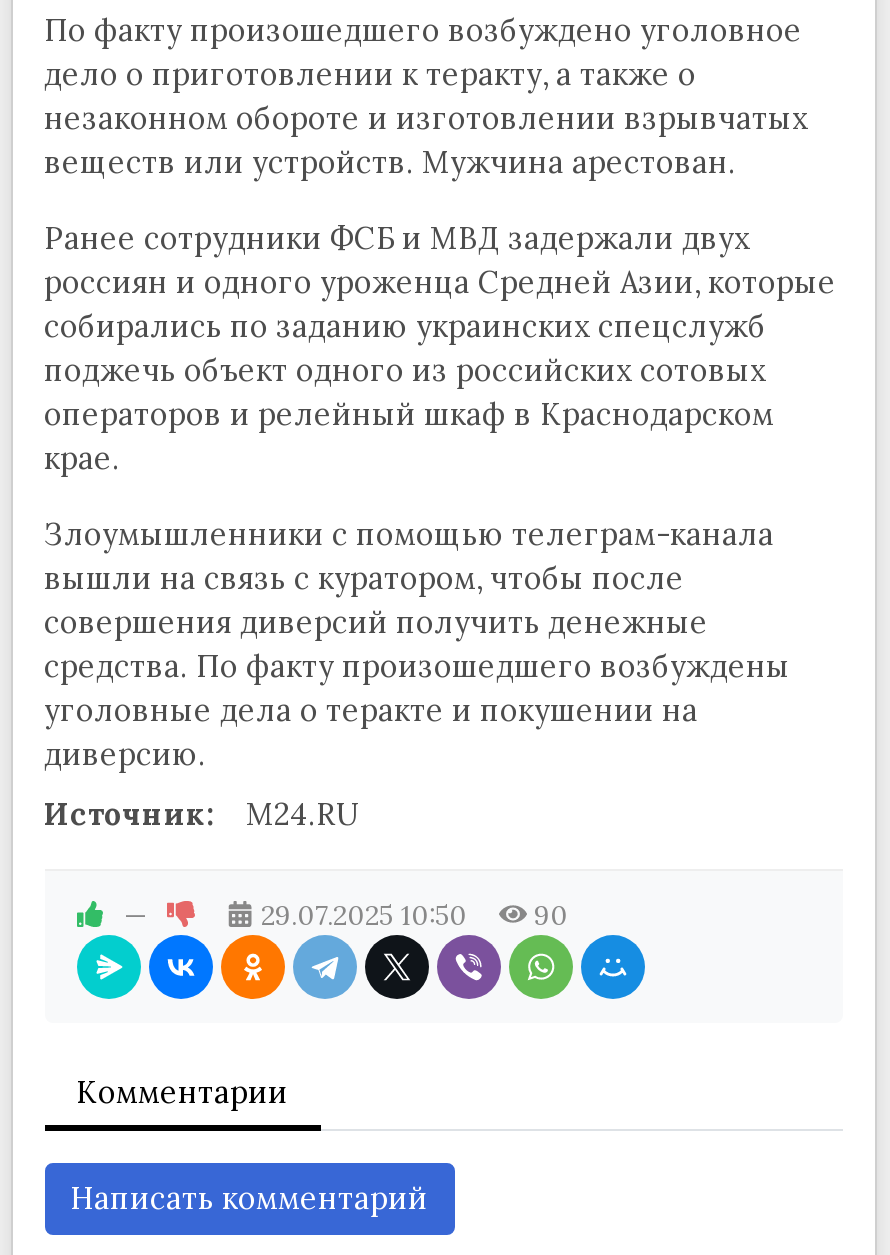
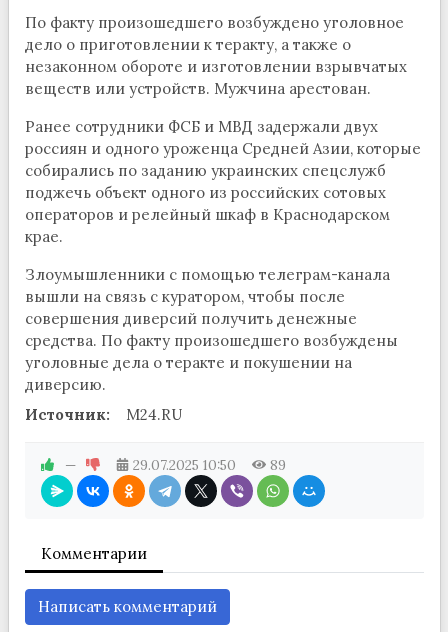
- 29.07.2025 10:50 90
+ 29.07.2025 10:50 89
